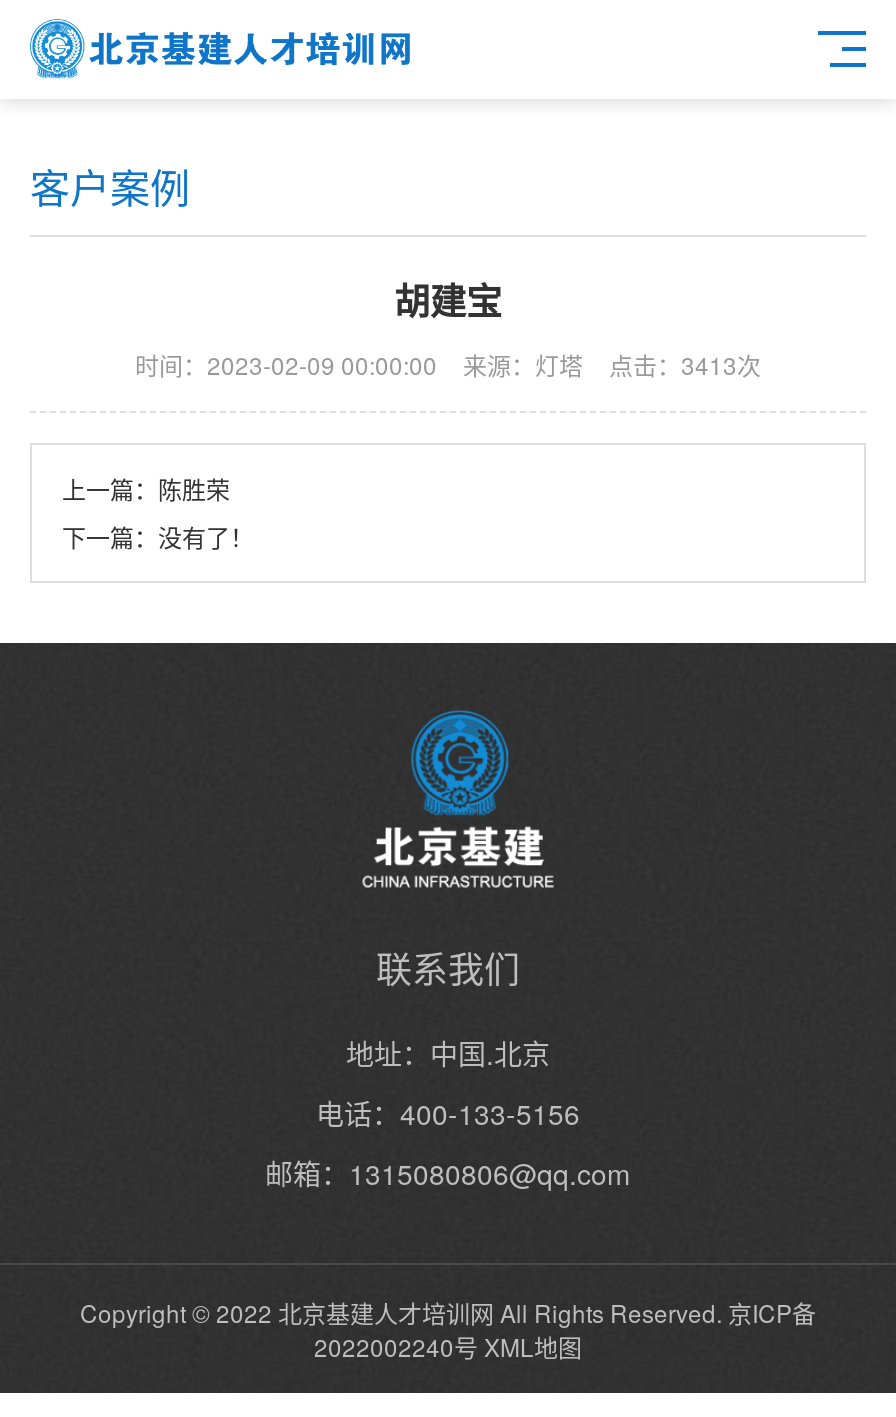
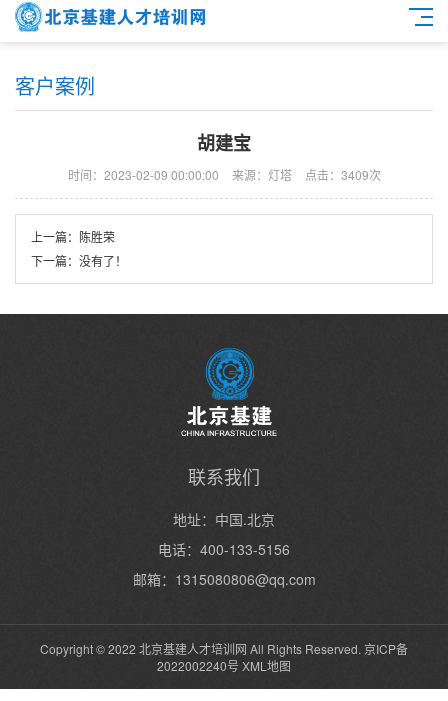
- 时间：2023-02-09 00:00:00 来源：灯塔 点击：3413次
+ 时间：2023-02-09 00:00:00 来源：灯塔 点击：3409次
